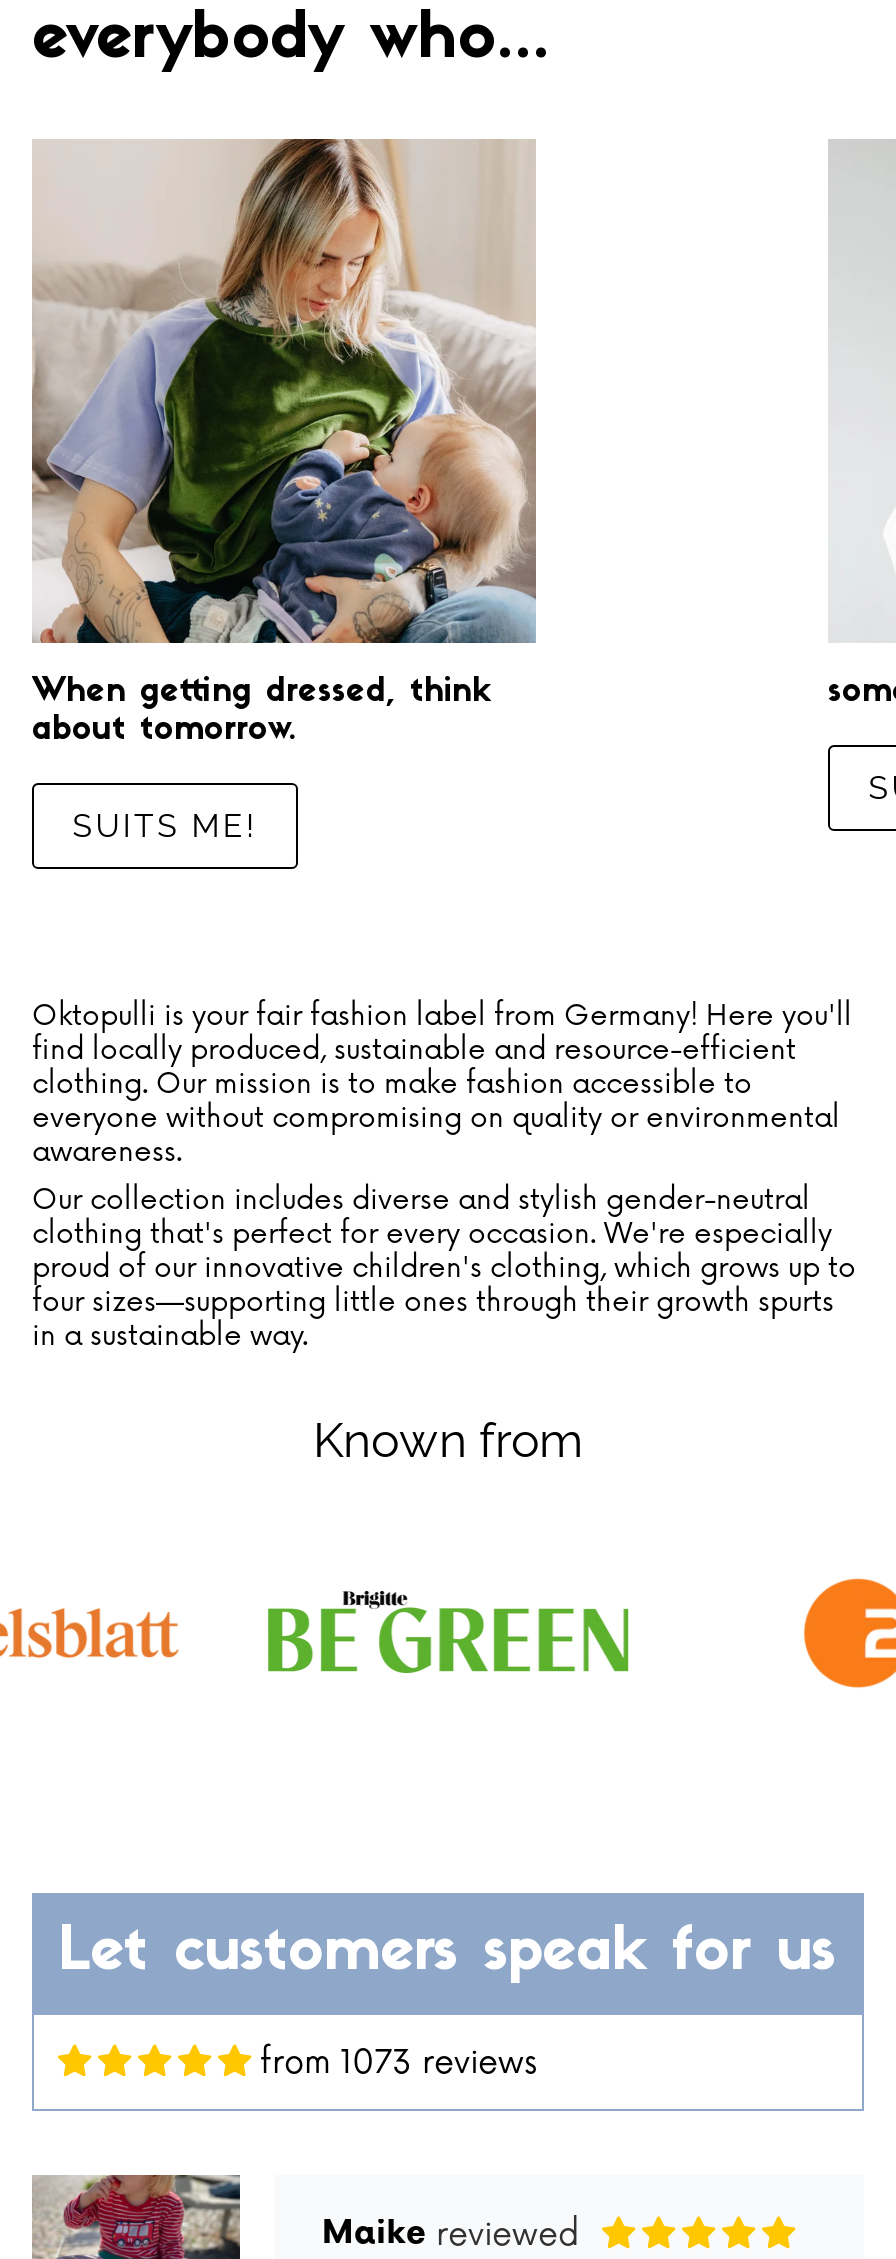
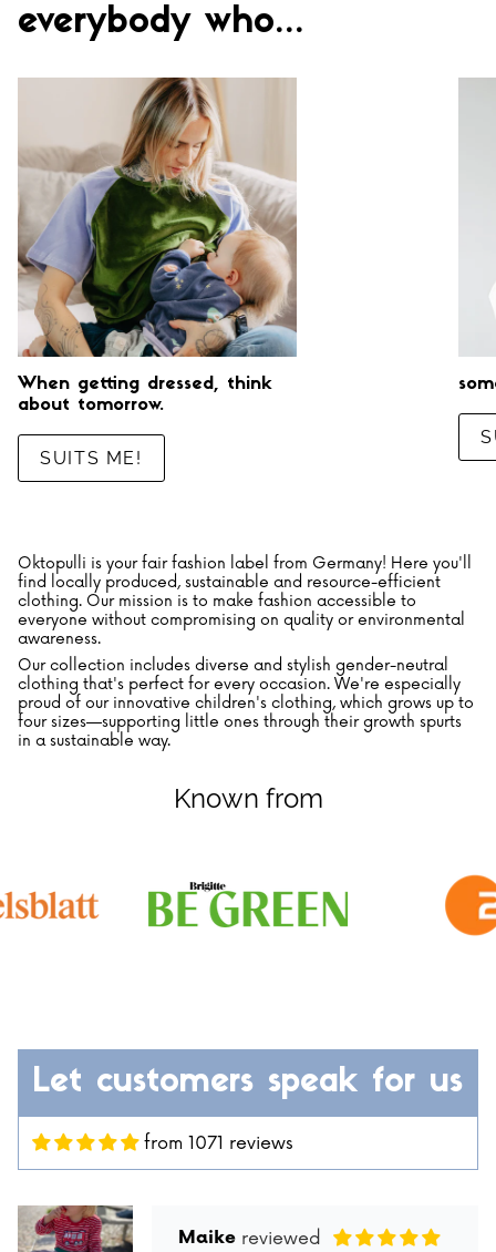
- from 1073 reviews
+ from 1071 reviews
